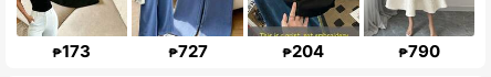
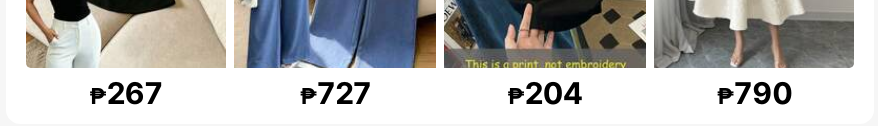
- ₱173
+ ₱267
